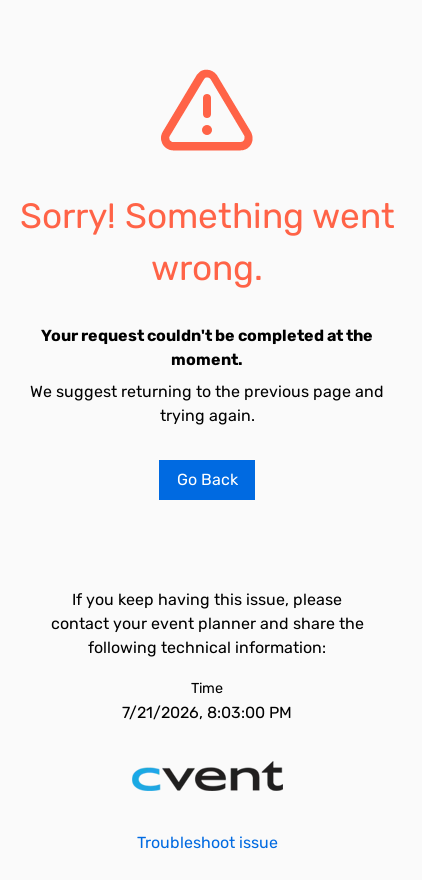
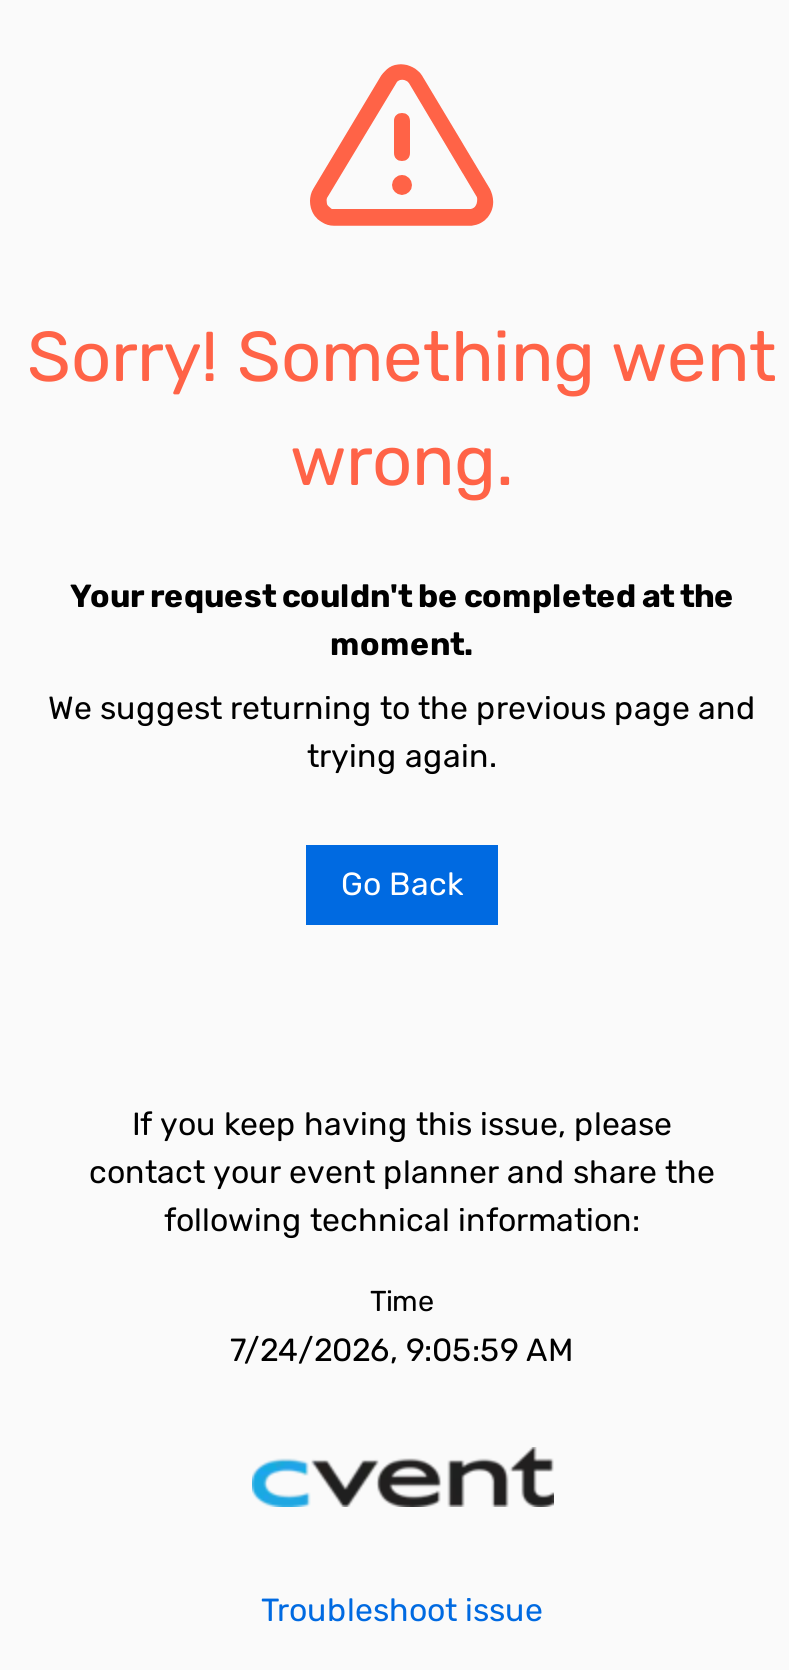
- 7/21/2026, 8:03:00 PM
+ 7/24/2026, 9:05:59 AM
